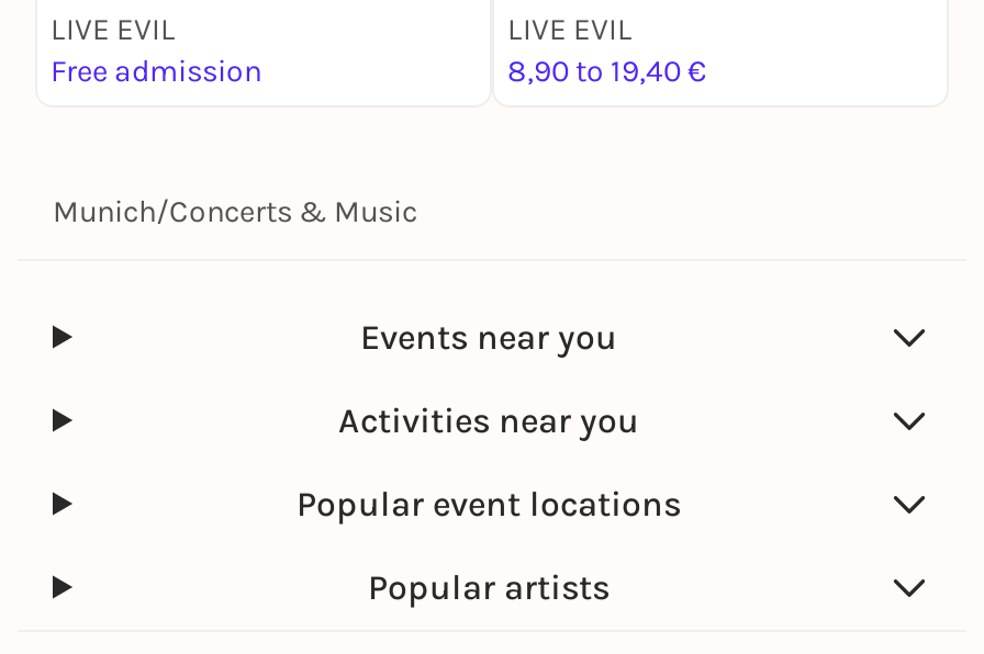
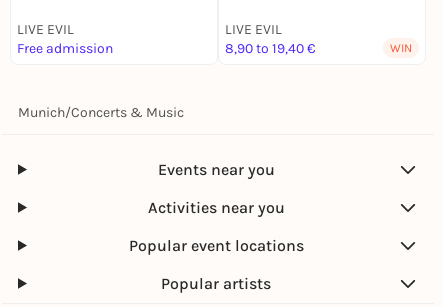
+ WIN
